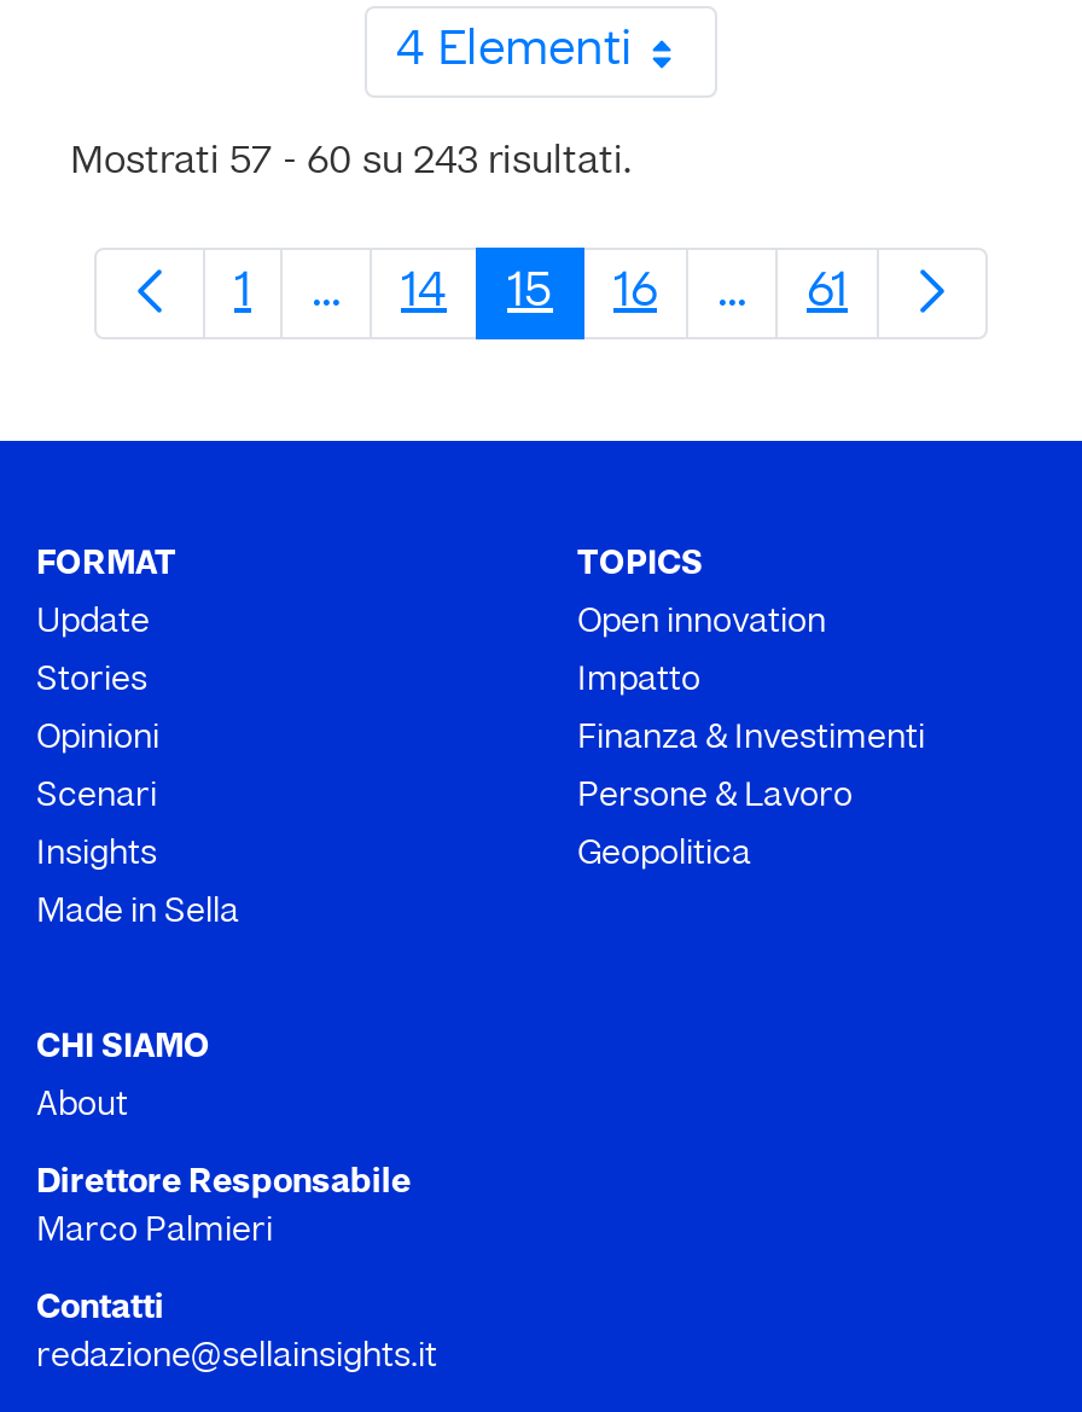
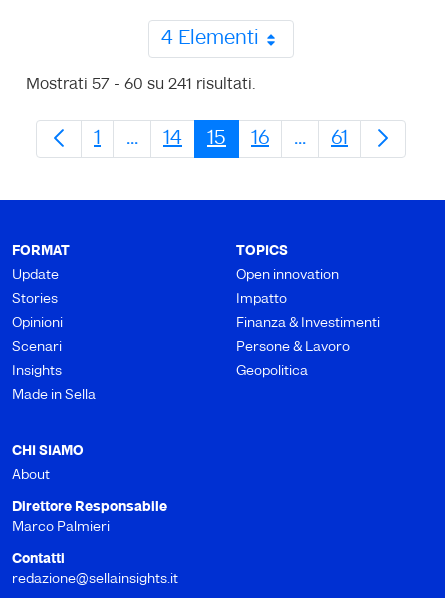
- Mostrati 57 - 60 su 243 risultati.
+ Mostrati 57 - 60 su 241 risultati.
